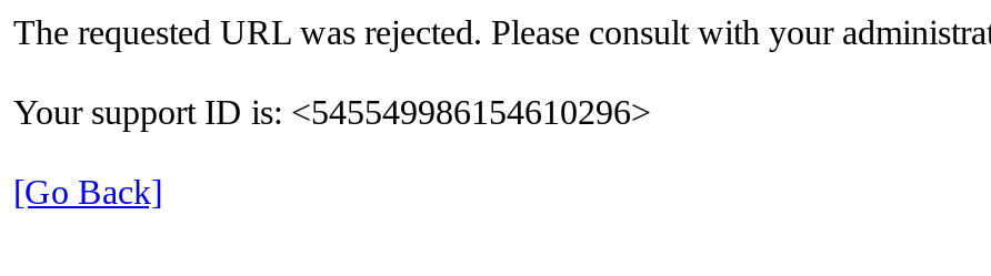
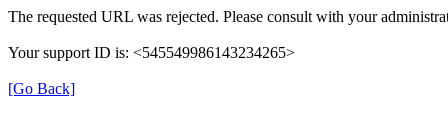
- Your support ID is: <545549986154610296>
+ Your support ID is: <545549986143234265>
